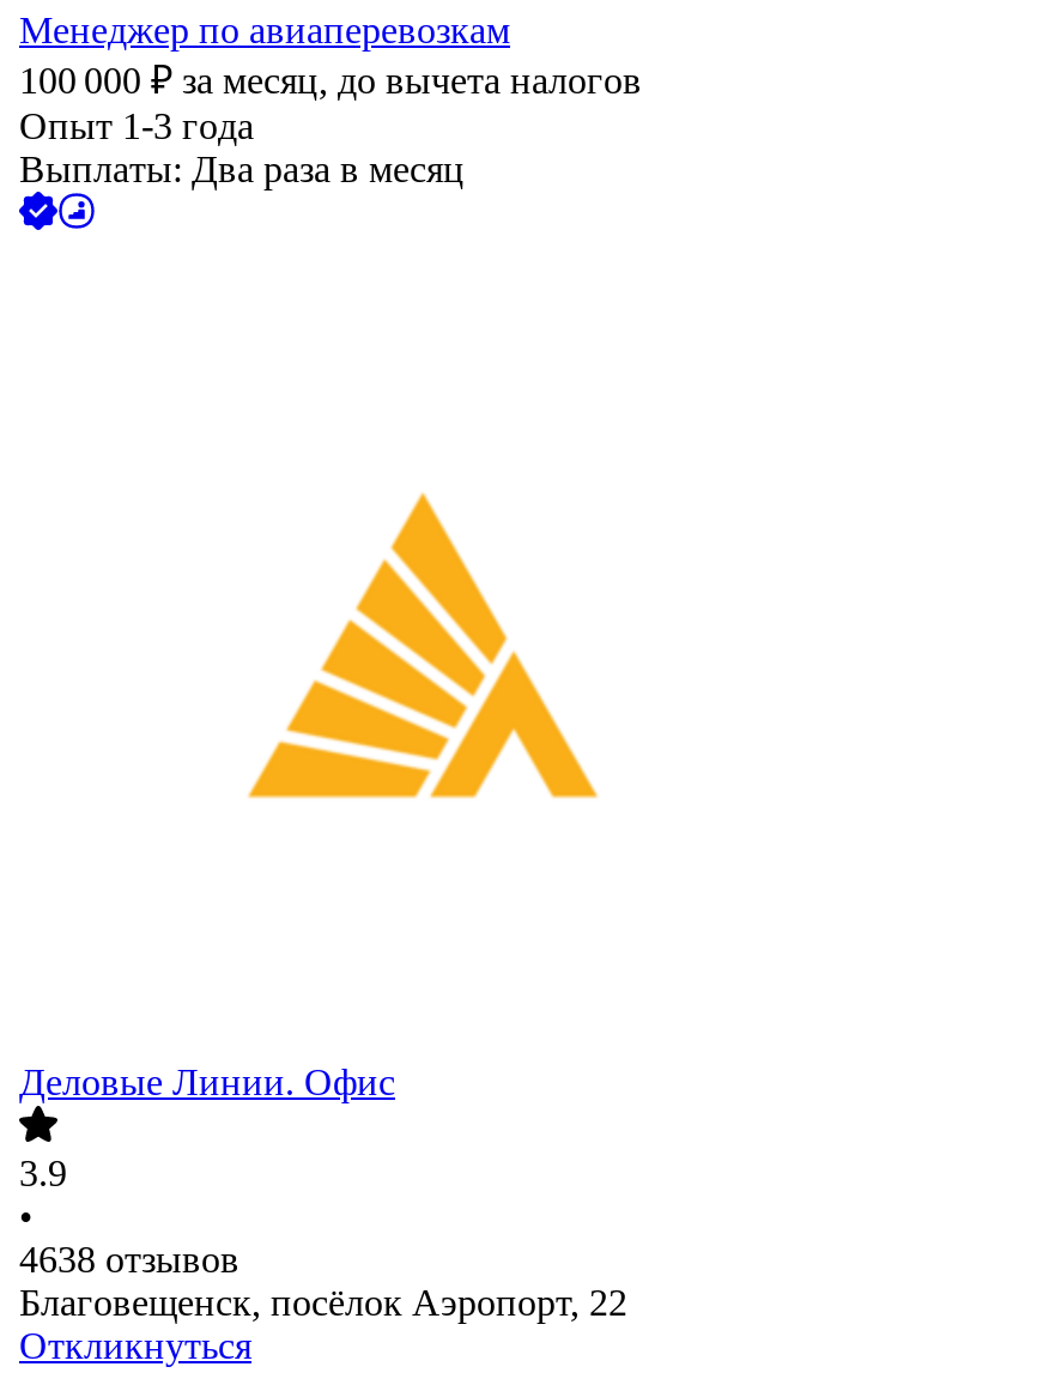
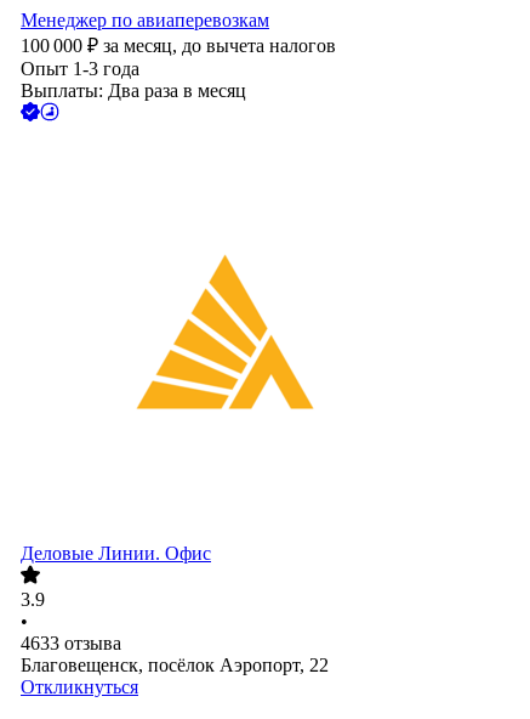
- 4638 отзывов
+ 4633 отзыва
